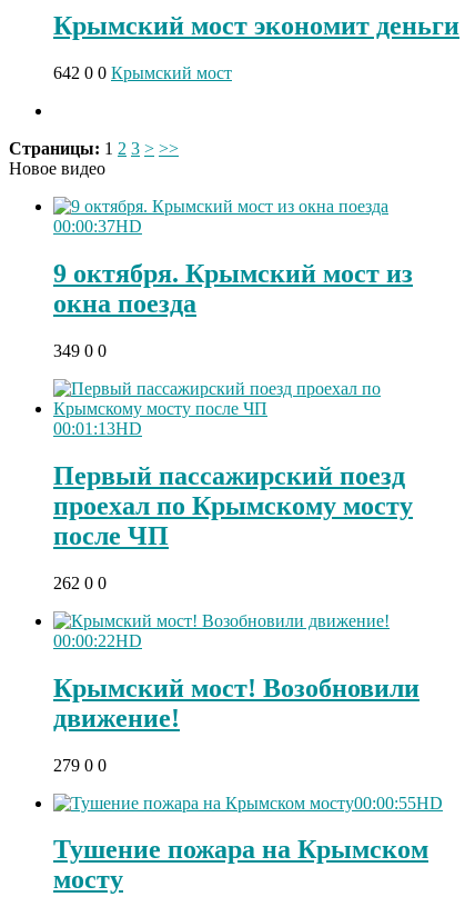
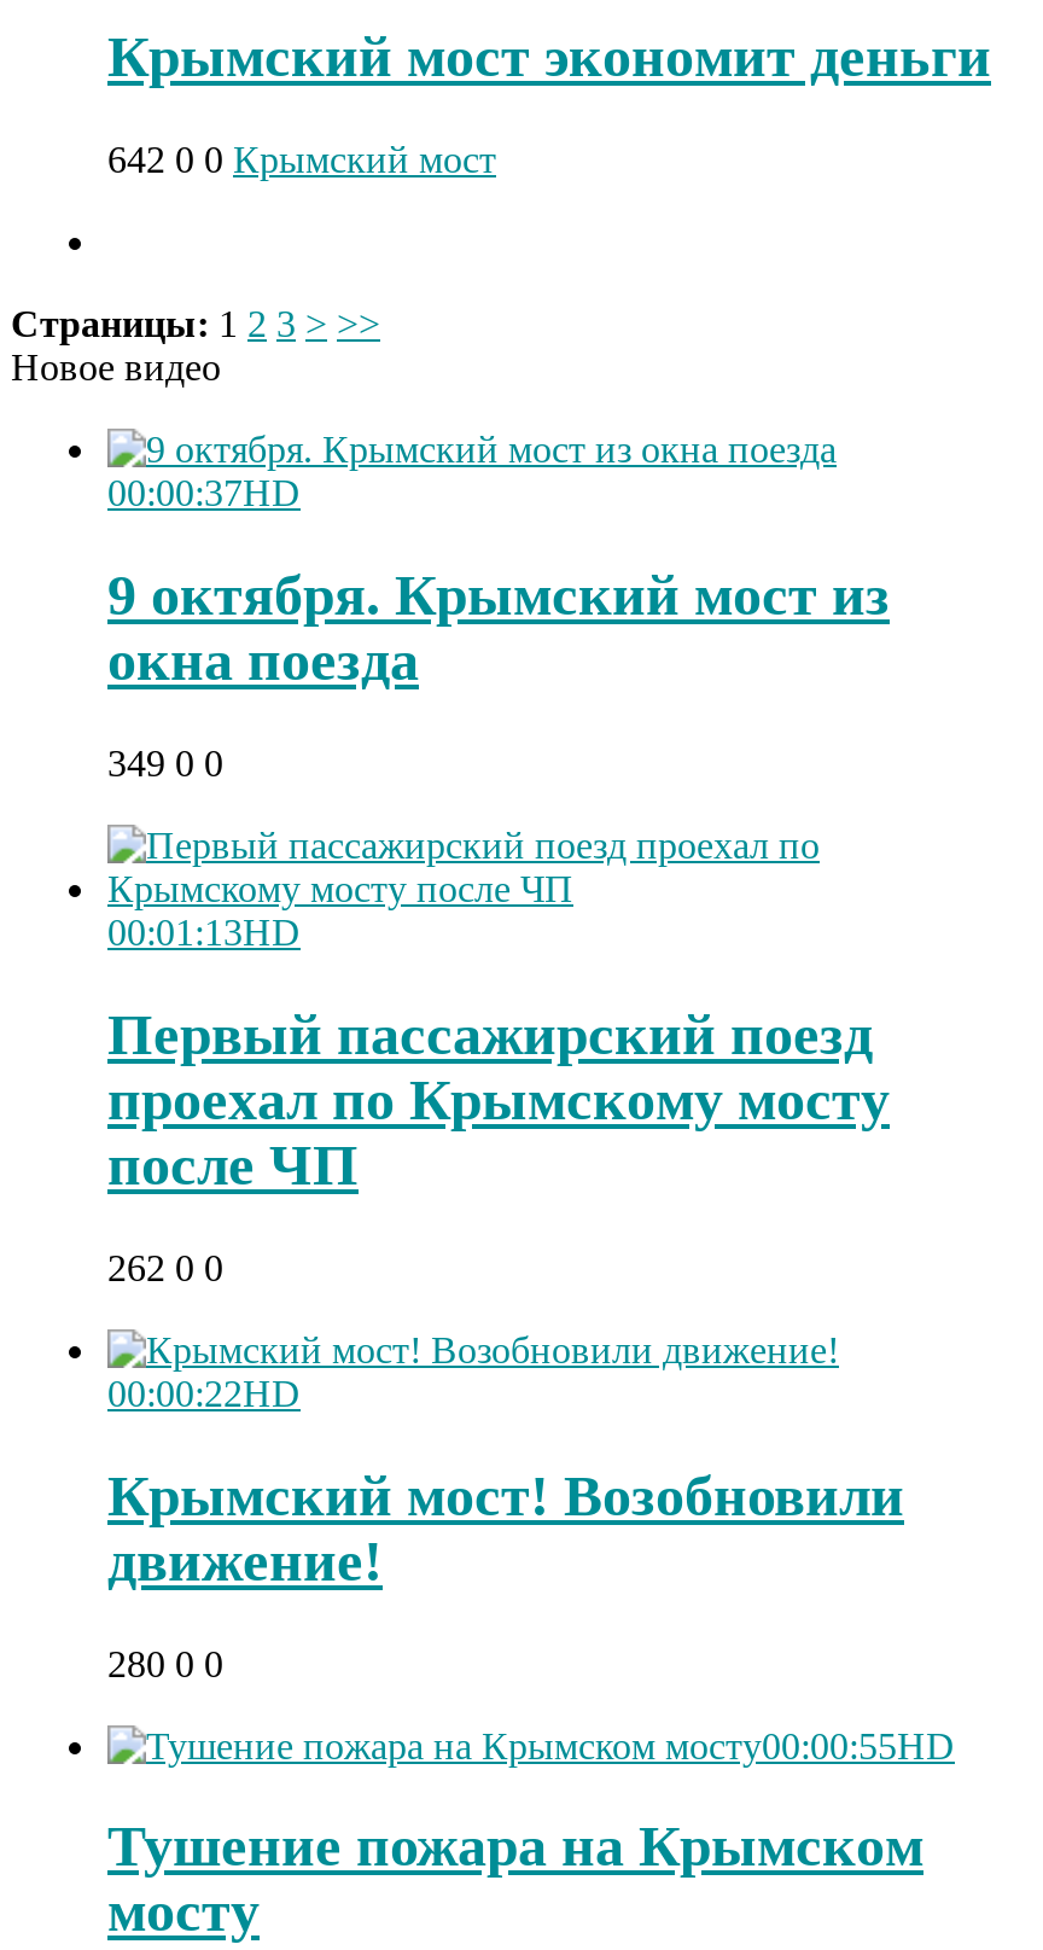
- 279 0 0
+ 280 0 0
